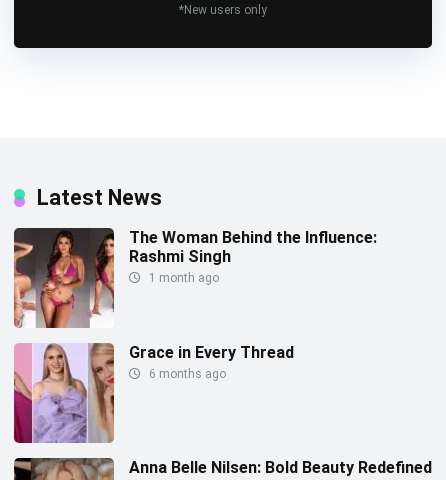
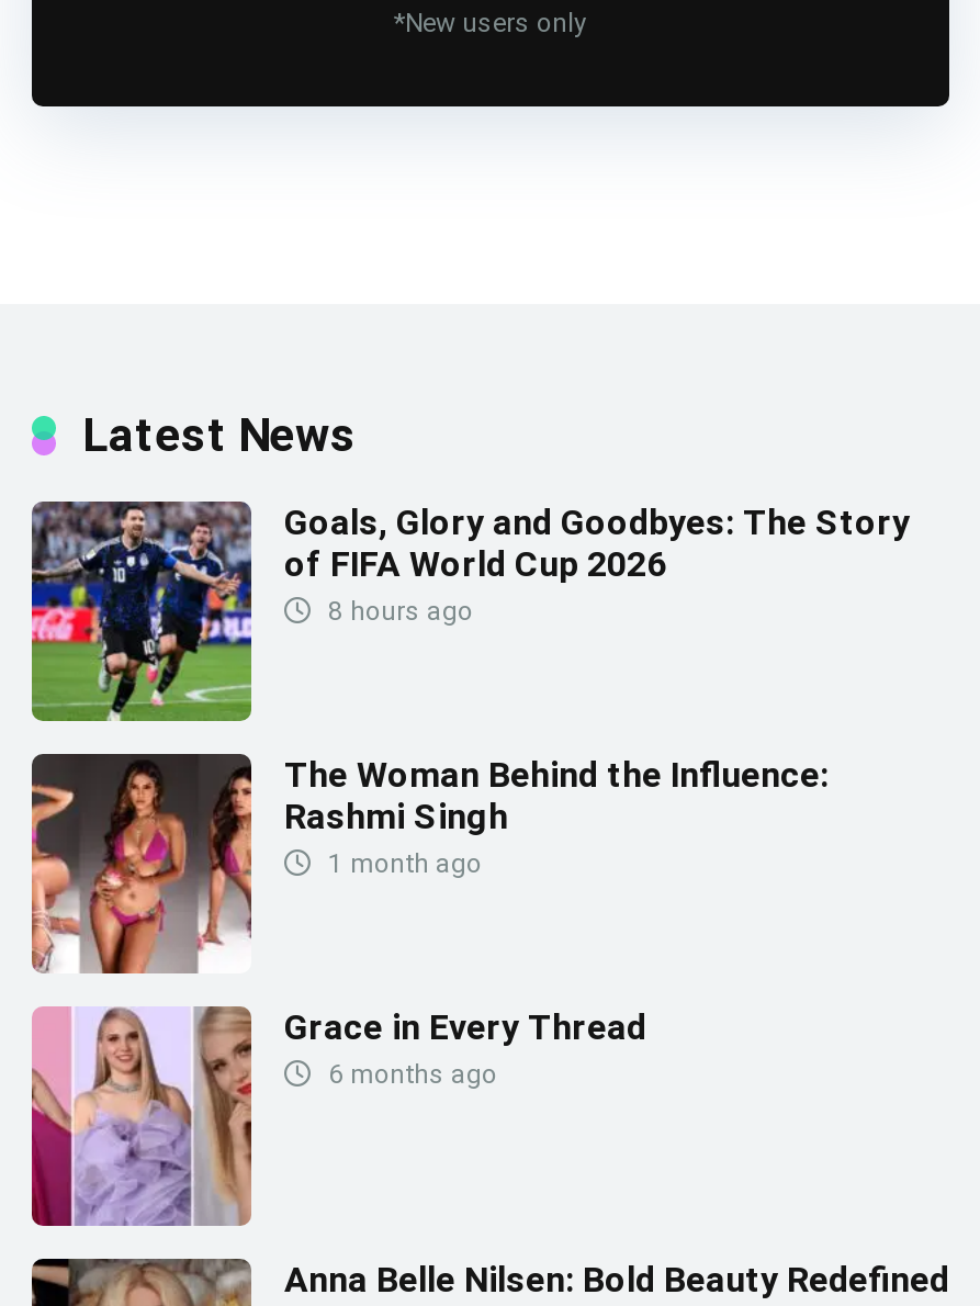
+ [image]
+ Goals, Glory and Goodbyes: The Story
+ of FIFA World Cup 2026
+ 8 hours ago
